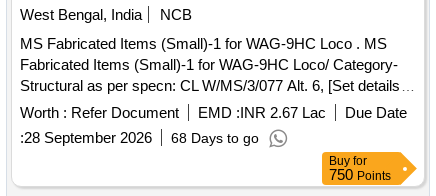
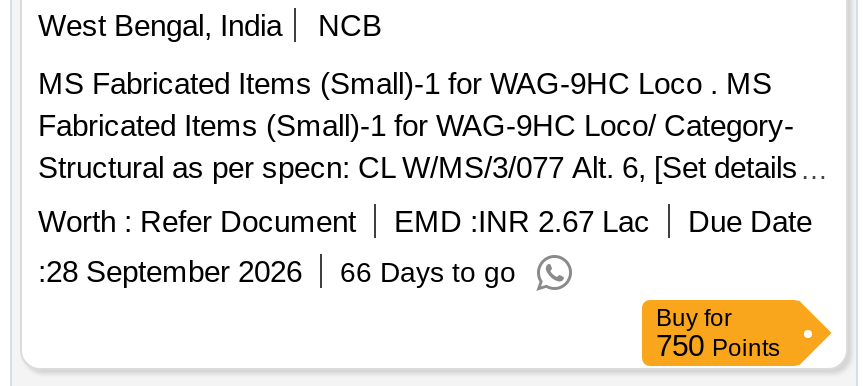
- :28 September 2026 68 Days to go
+ :28 September 2026 66 Days to go
